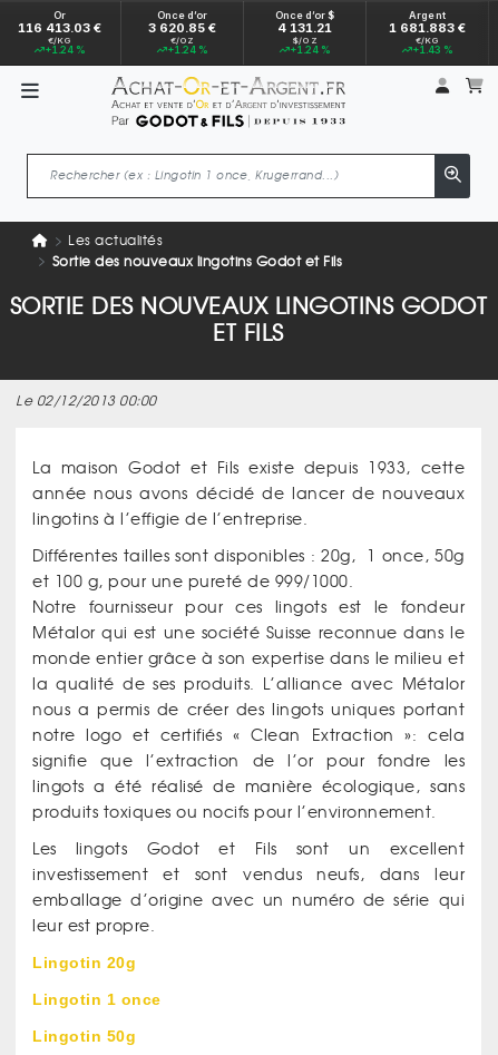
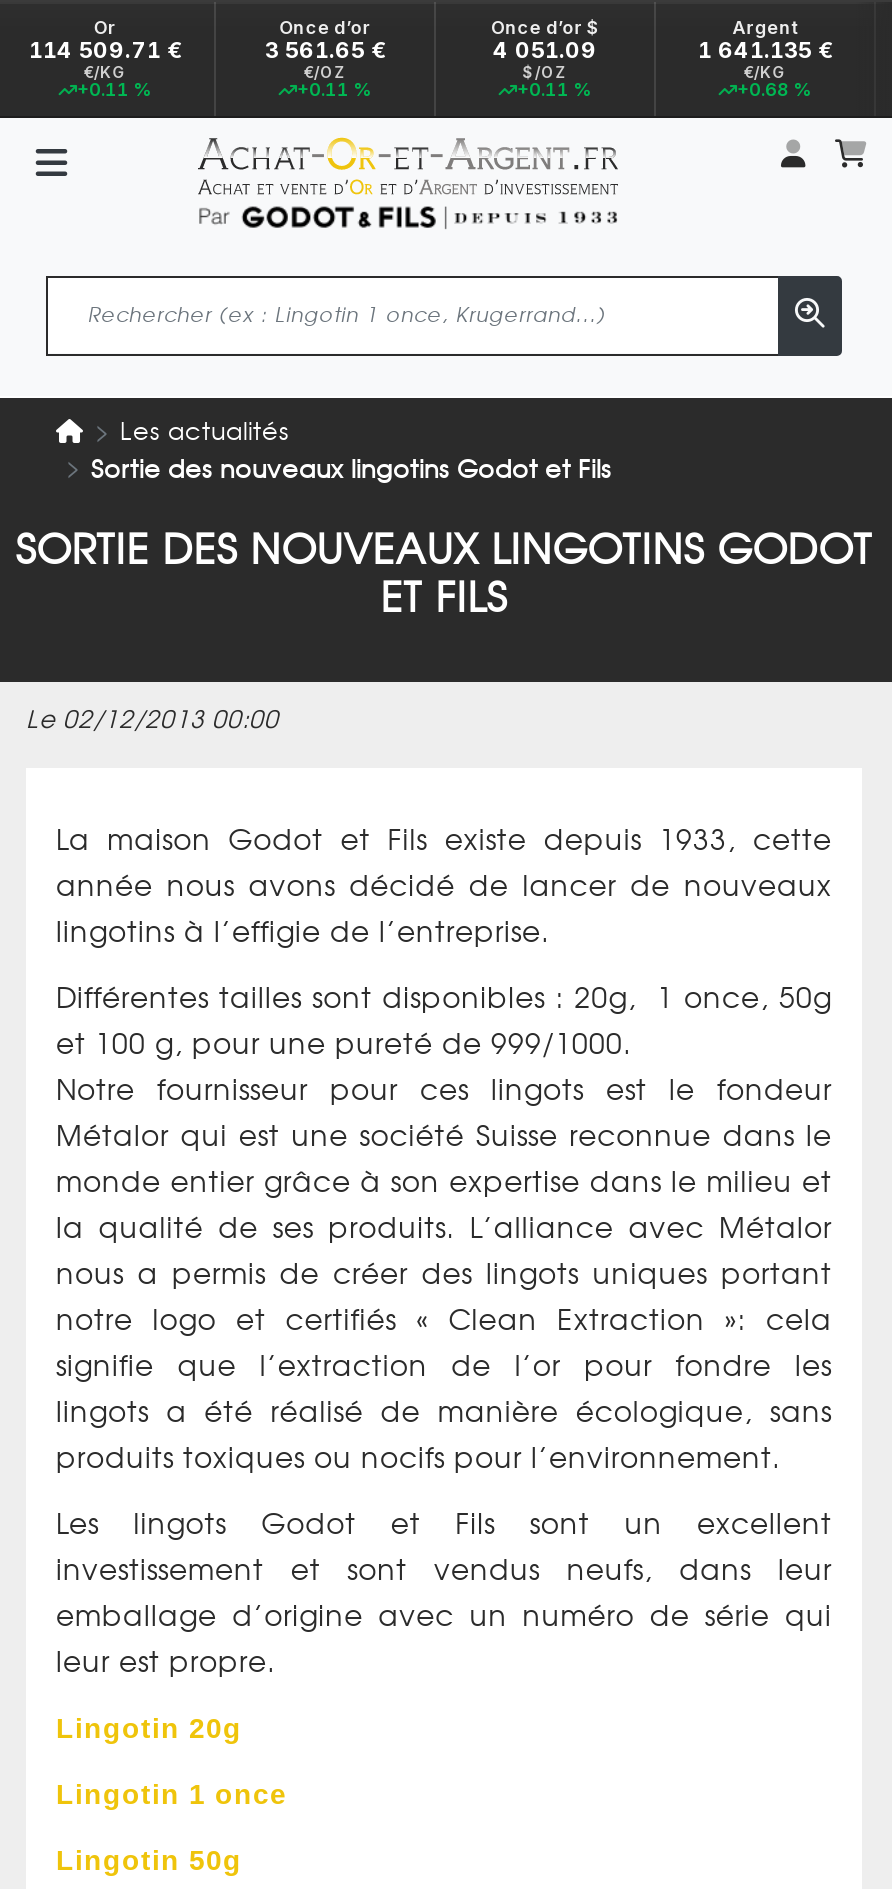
- 116 413.03 €
+ 114 509.71 €

- 3 620.85 €
+ 3 561.65 €

- 4 131.21
+ 4 051.09

- 1 681.883 €
+ 1 641.135 €

- +1.24 %
+ +0.11 %

- +1.24 %
+ +0.11 %

- +1.24 %
+ +0.11 %

- +1.43 %
+ +0.68 %
